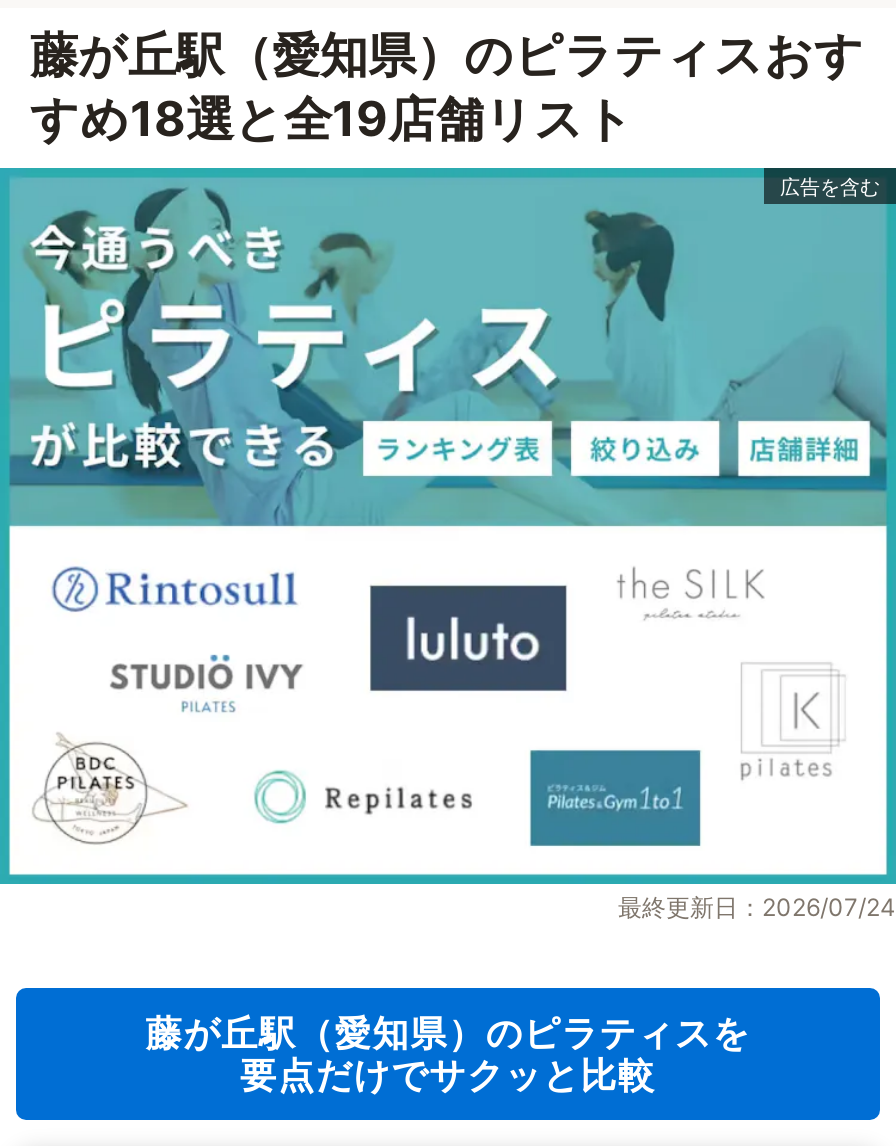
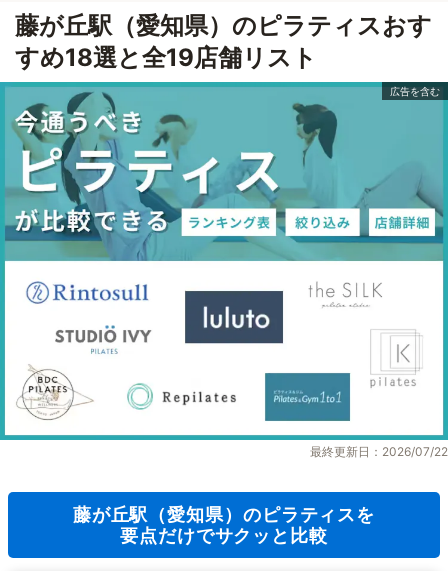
- 最終更新日：2026/07/24
+ 最終更新日：2026/07/22
